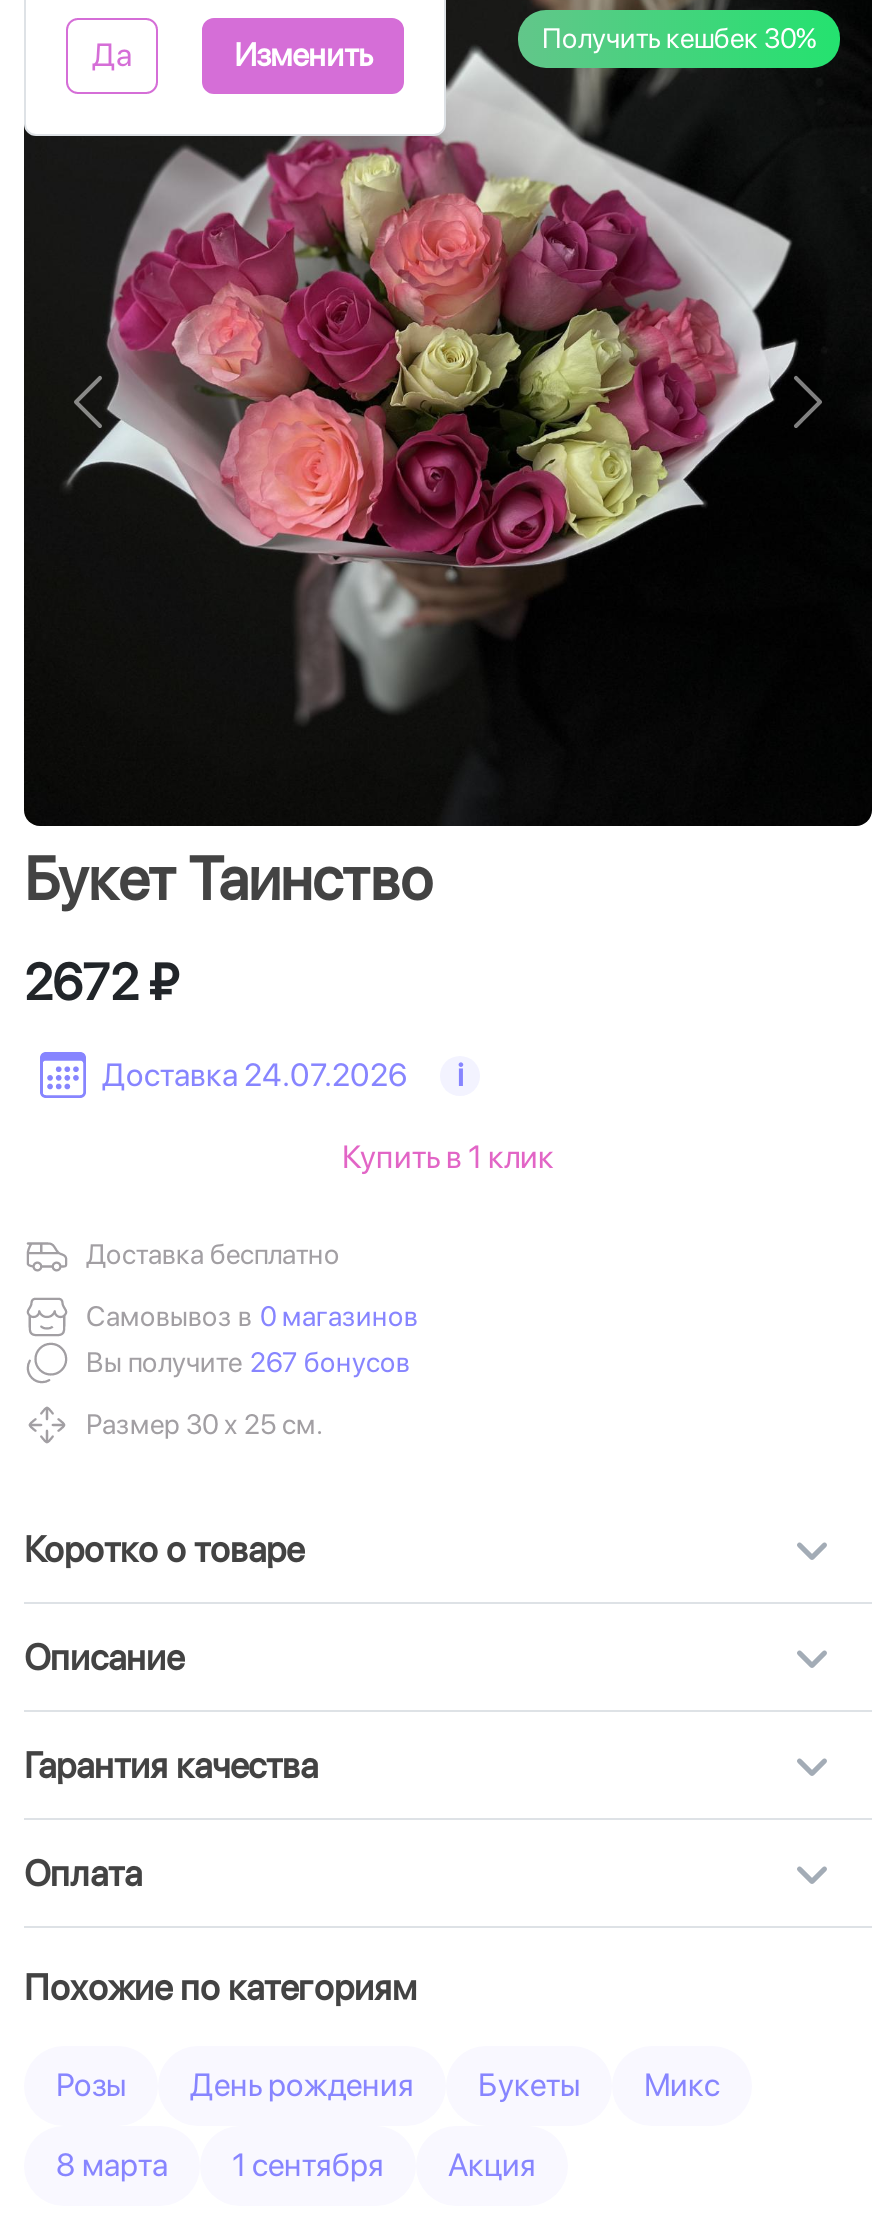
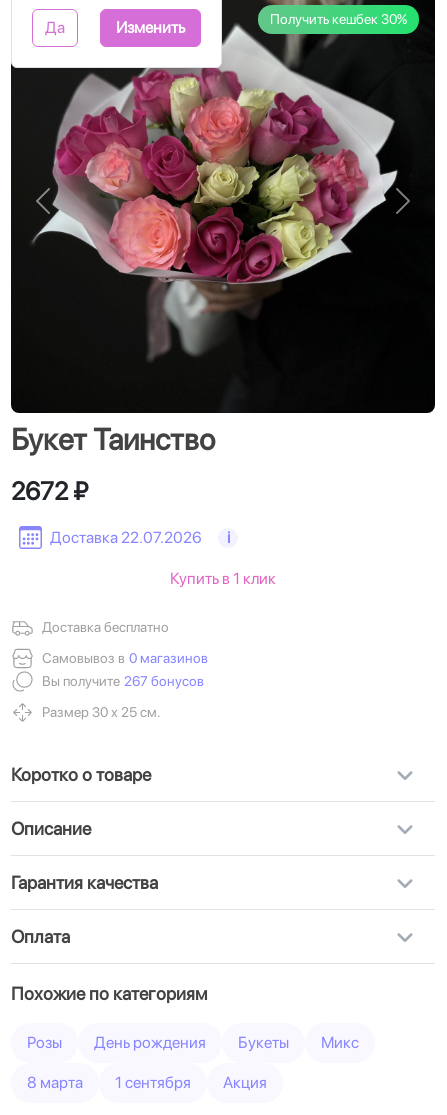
- Доставка 24.07.2026
+ Доставка 22.07.2026
